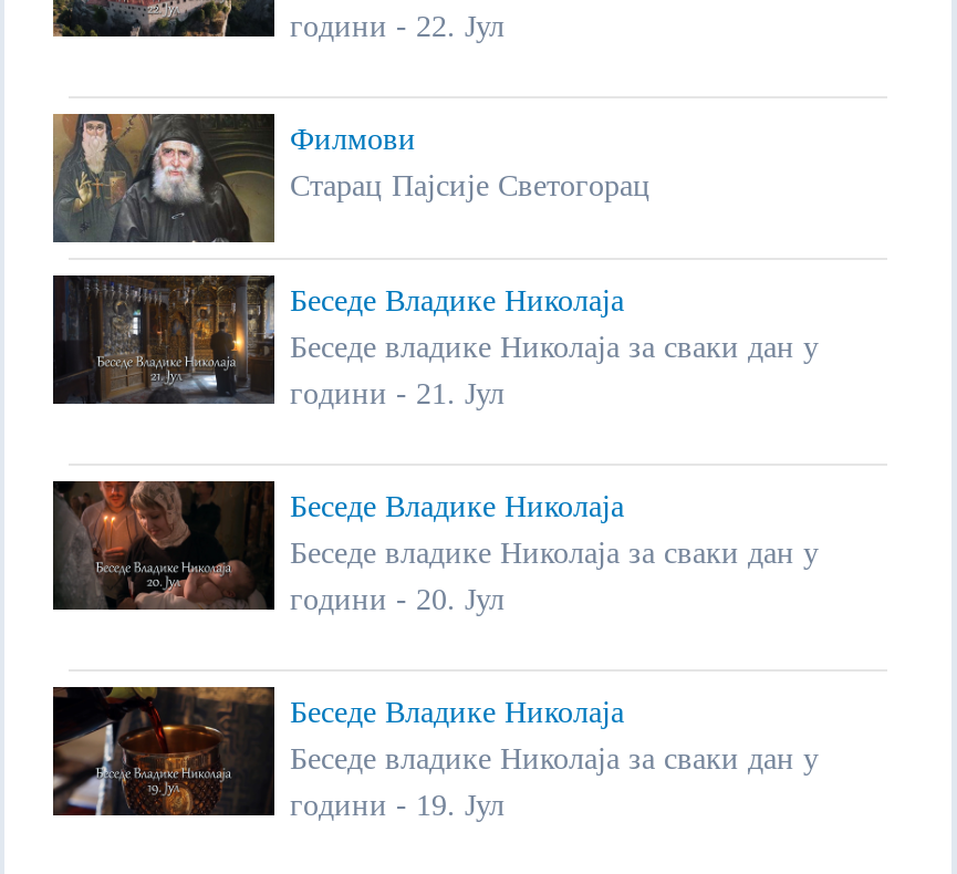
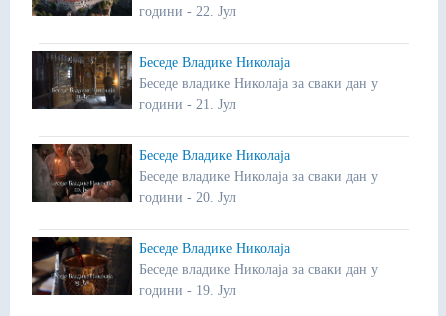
- [image]
- Филмови
- Старац Пајсије Светогорац
